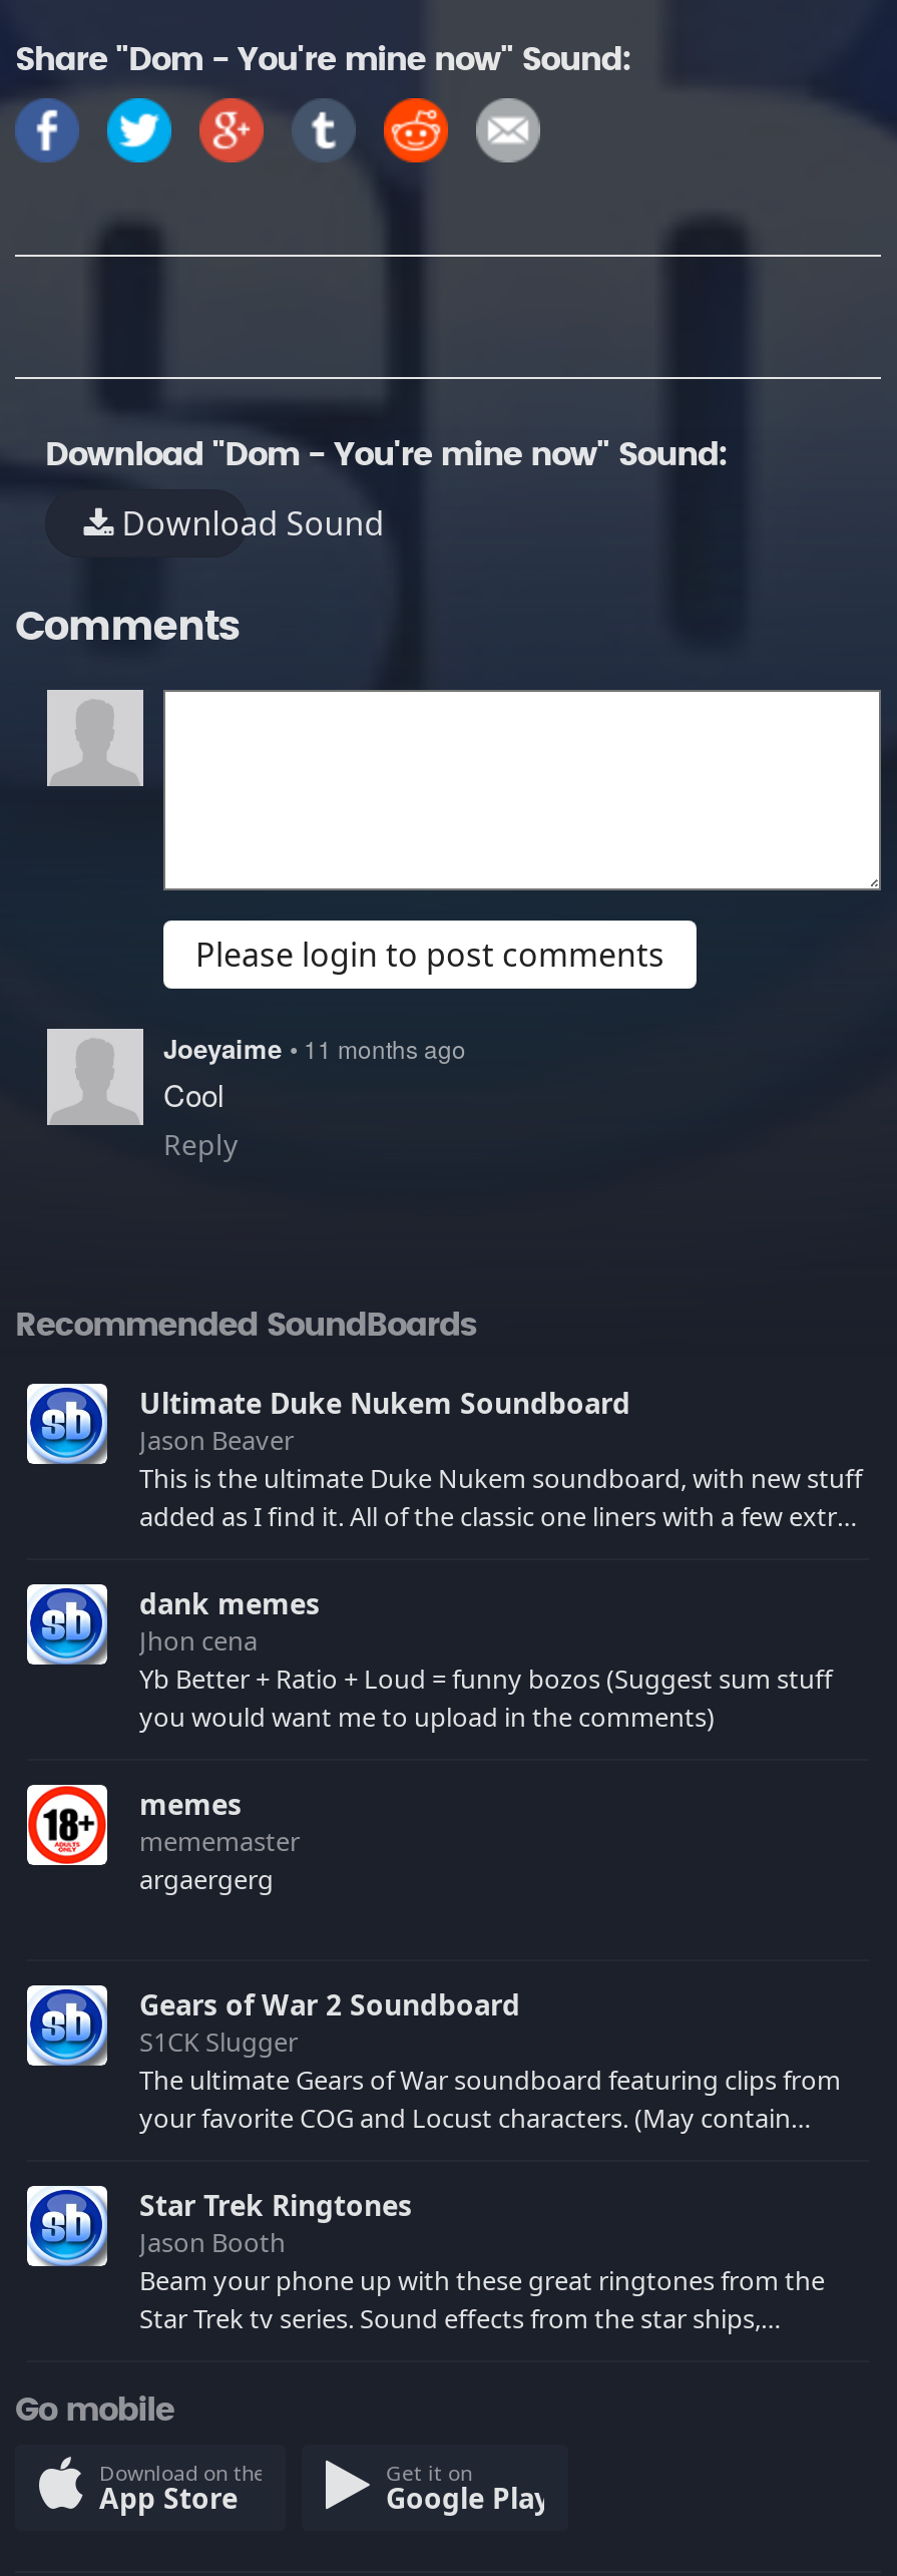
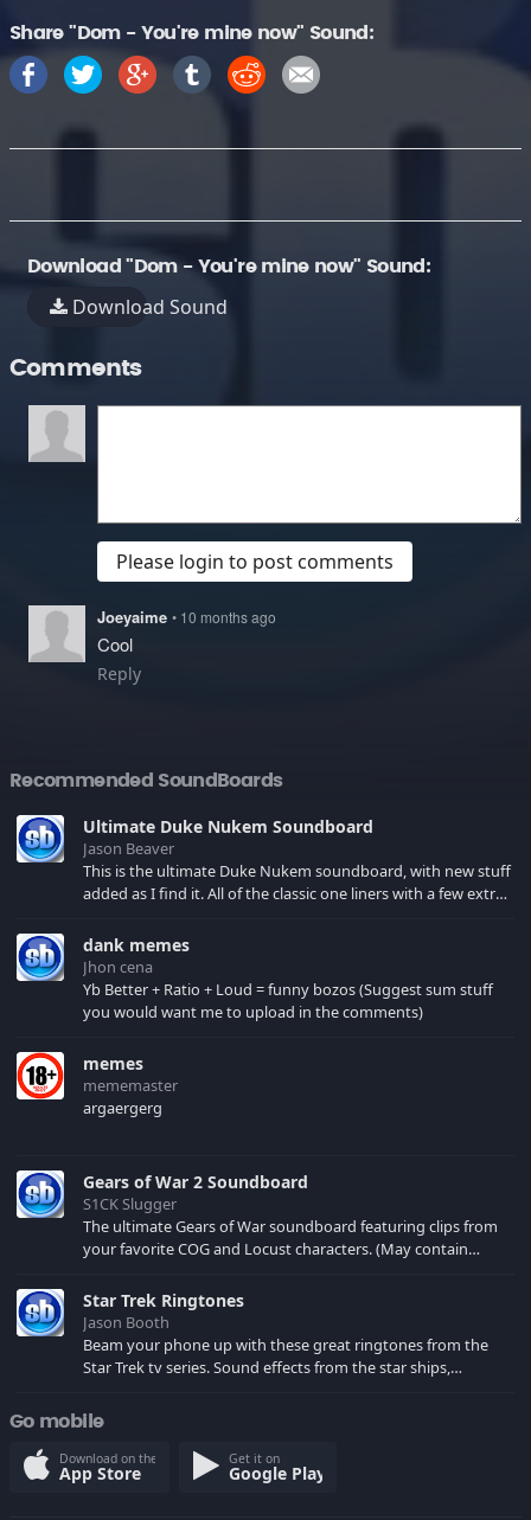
- Joeyaime • 11 months ago
+ Joeyaime • 10 months ago
